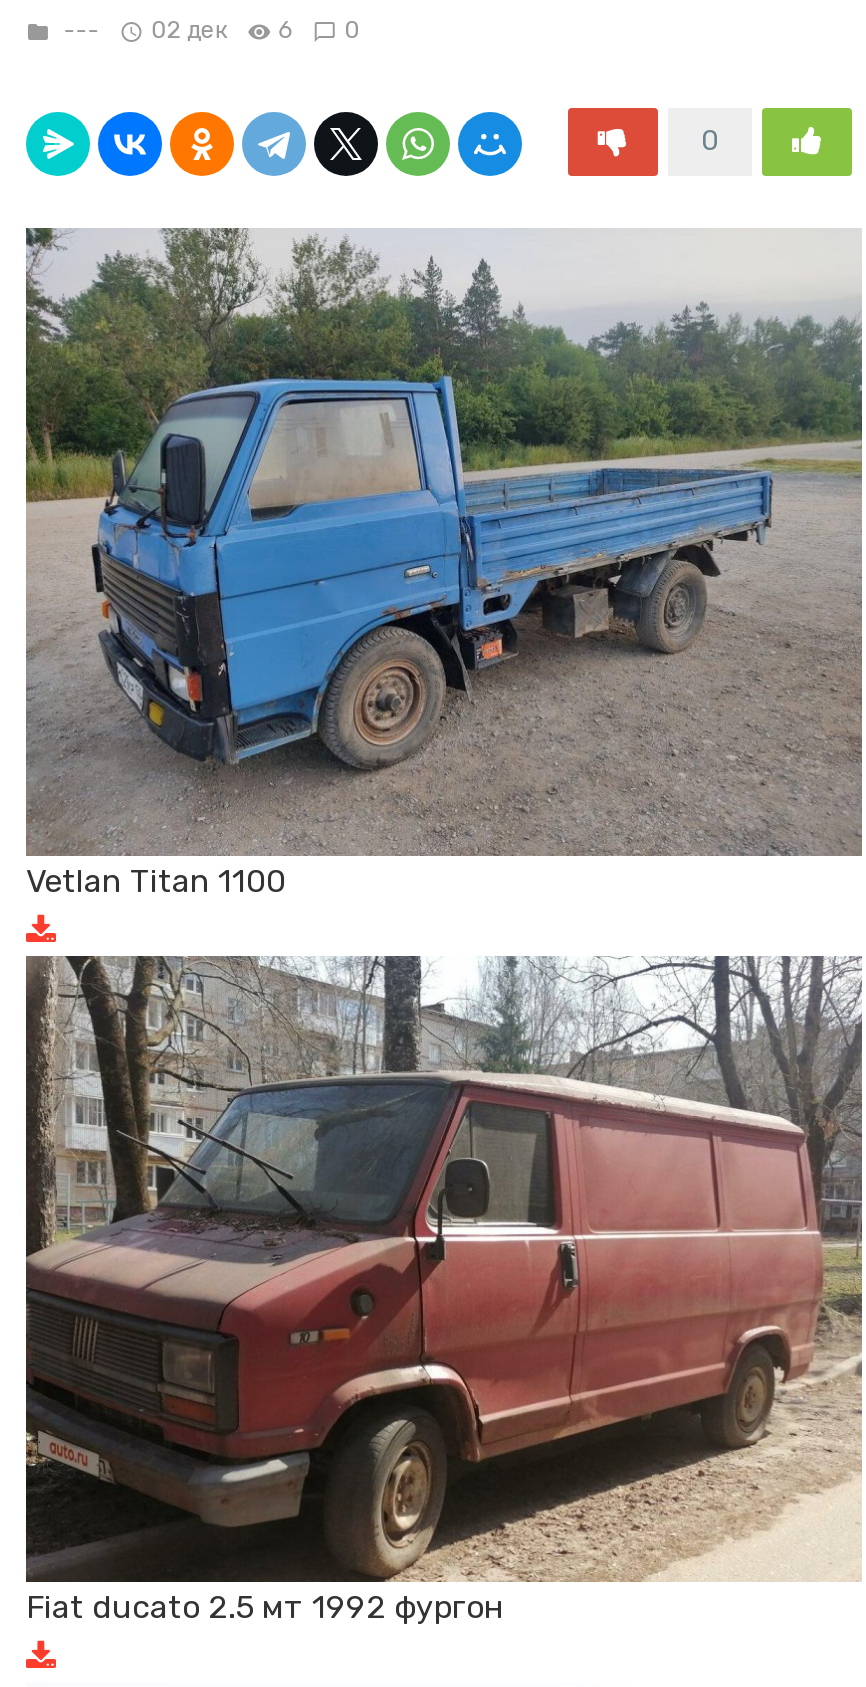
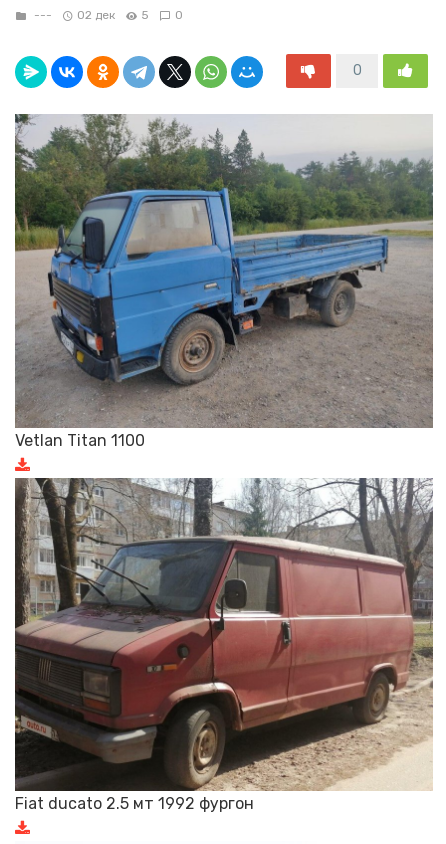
- 6
+ 5
